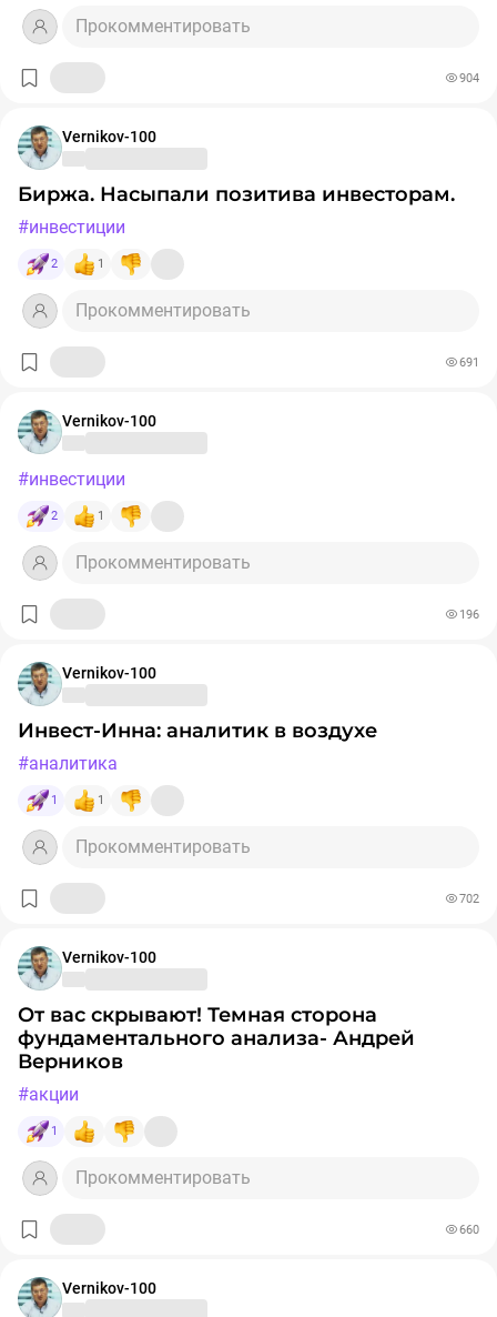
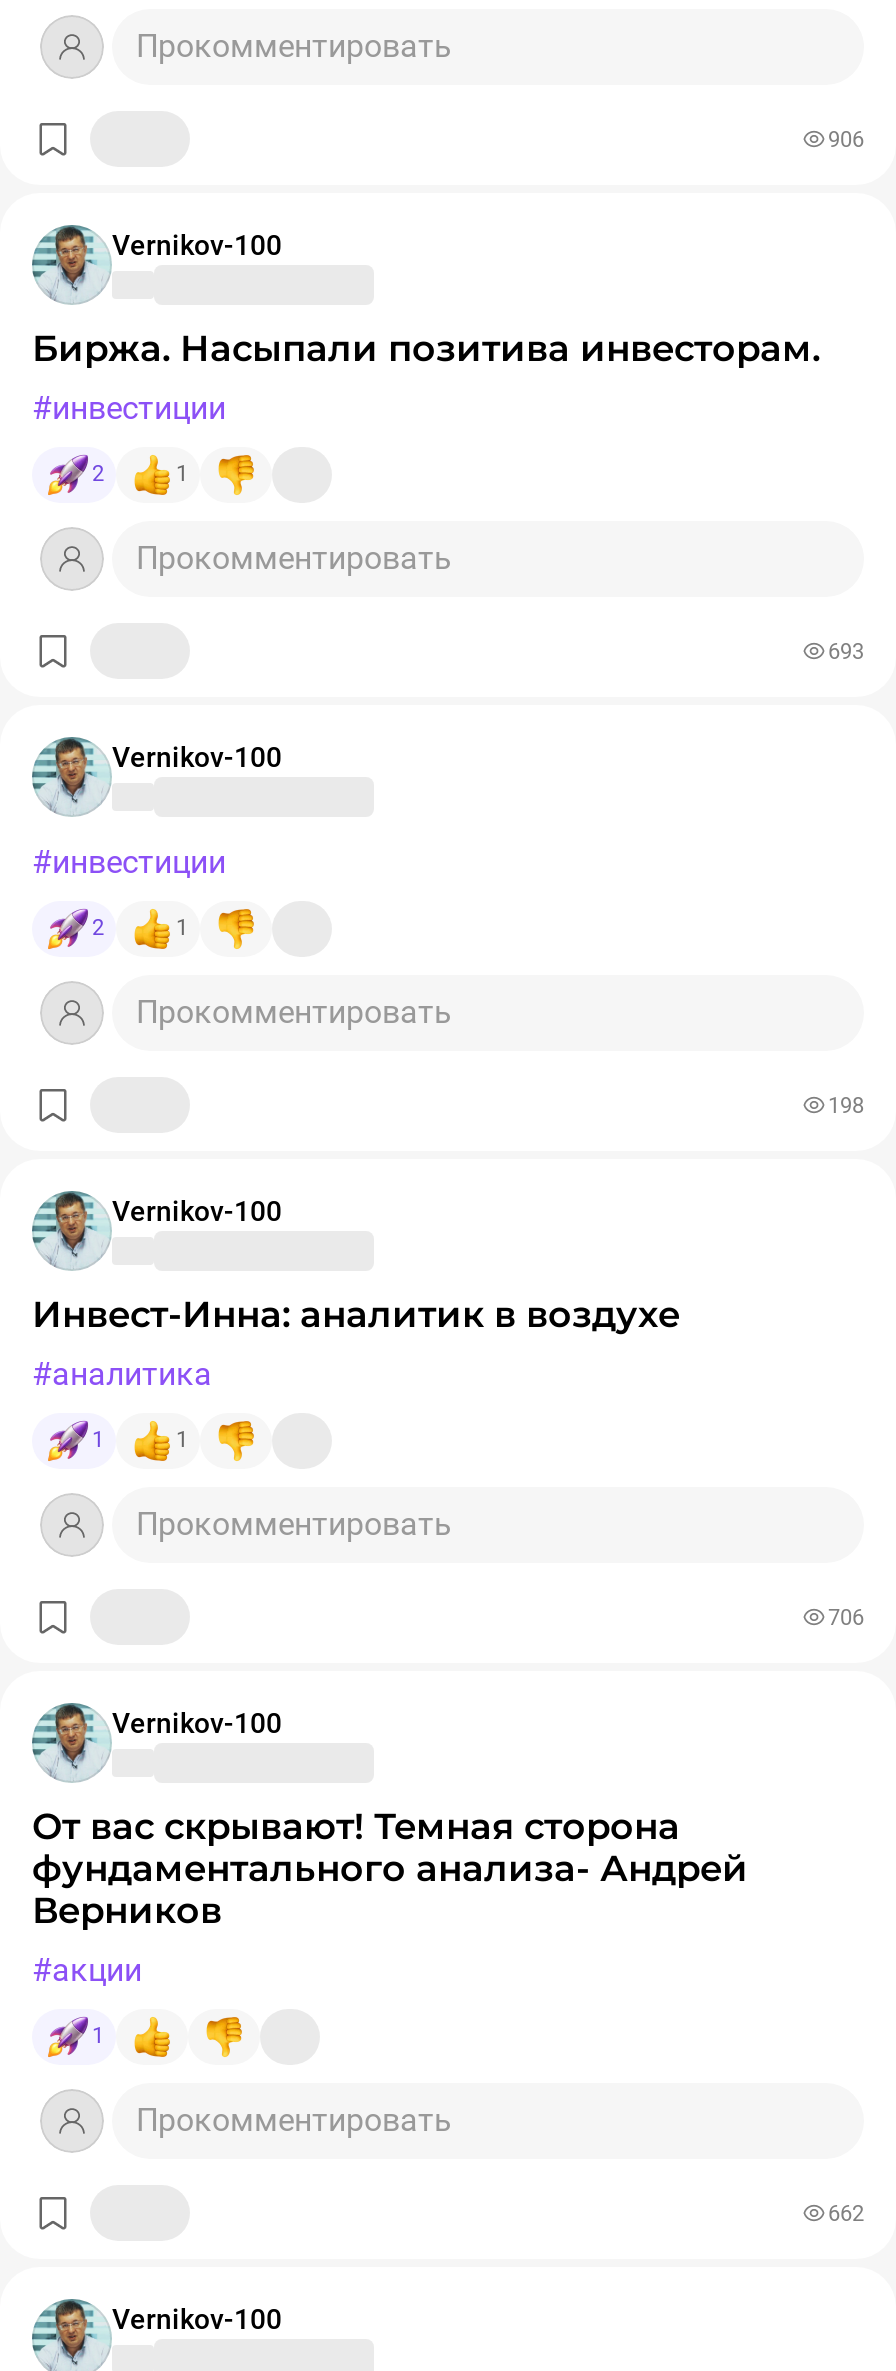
- 904
+ 906

- 691
+ 693

- 196
+ 198

- 702
+ 706

- 660
+ 662
